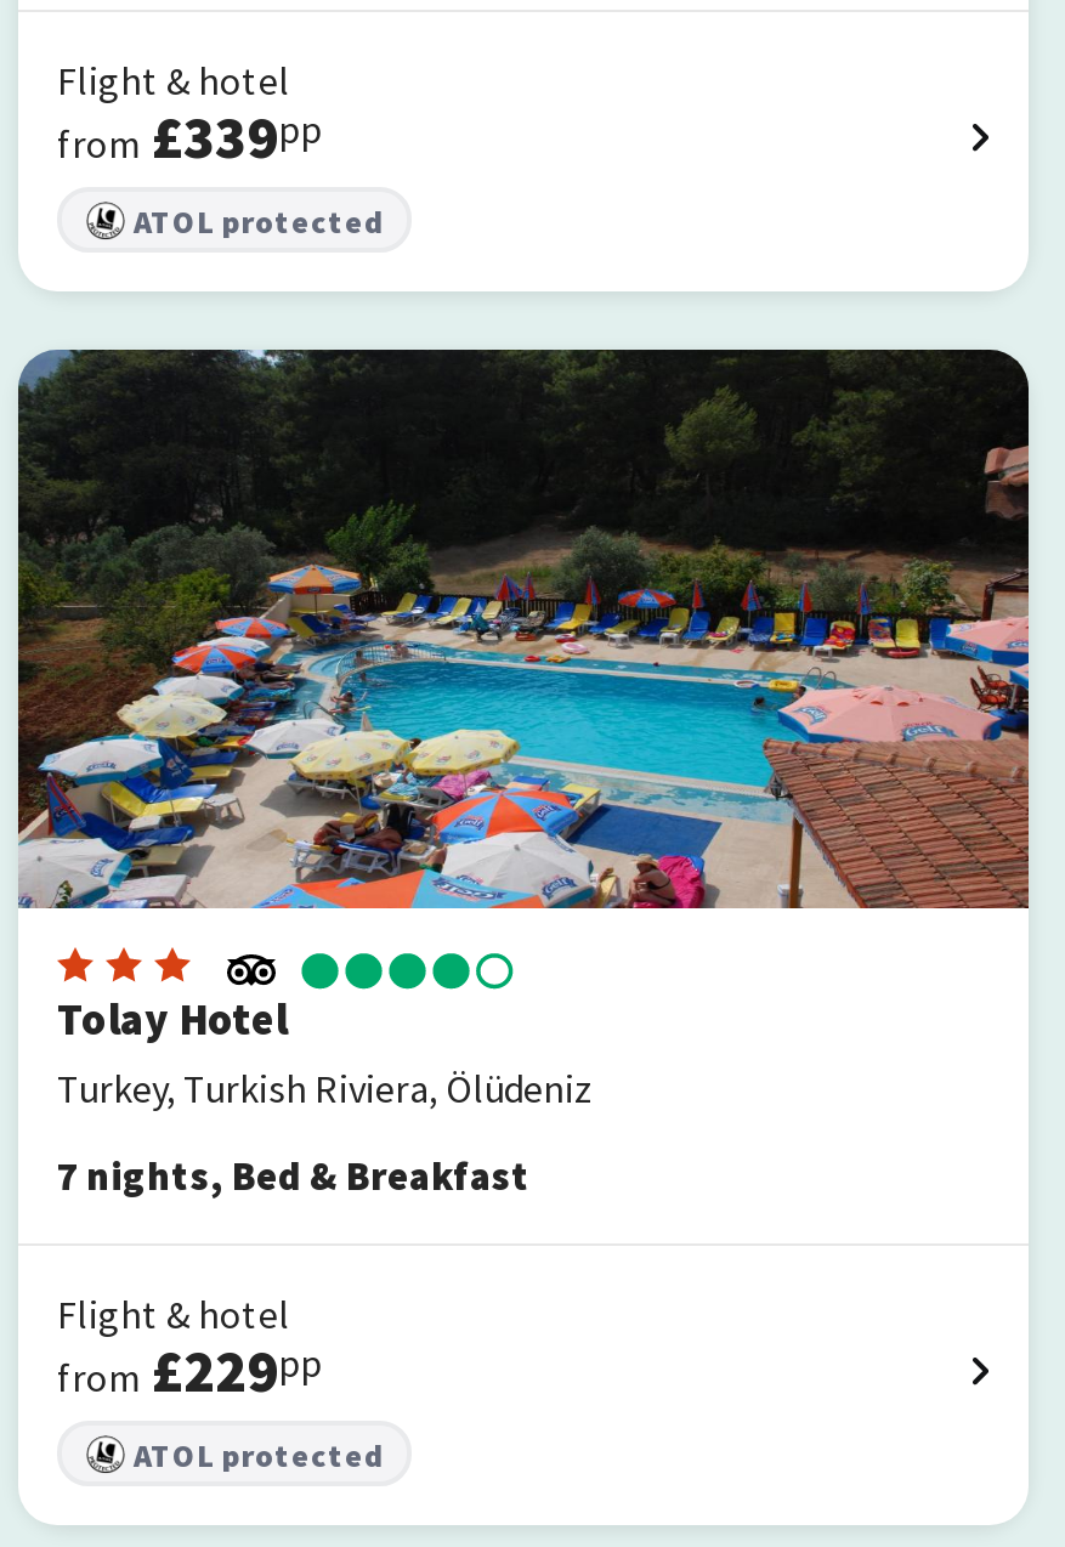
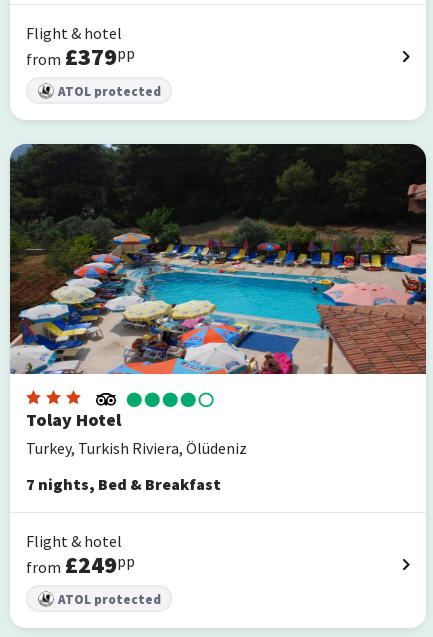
- from £339pp
+ from £379pp

- from £229pp
+ from £249pp
